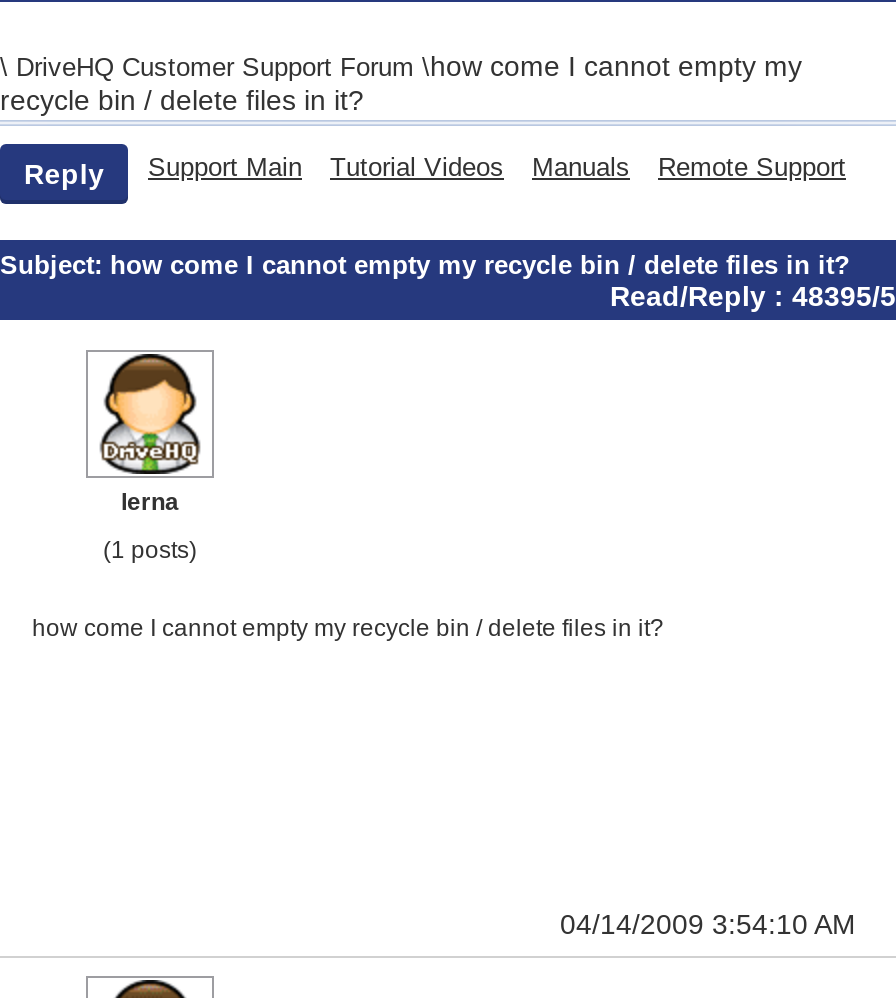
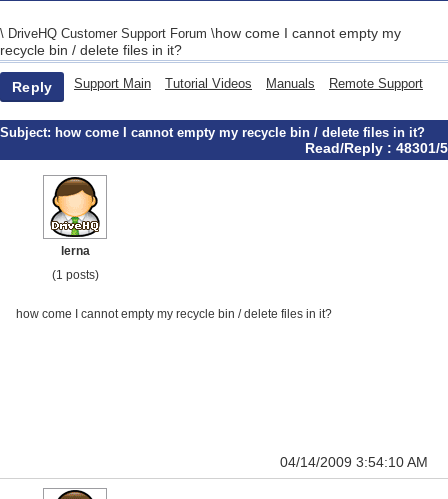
- Read/Reply : 48395/5
+ Read/Reply : 48301/5
